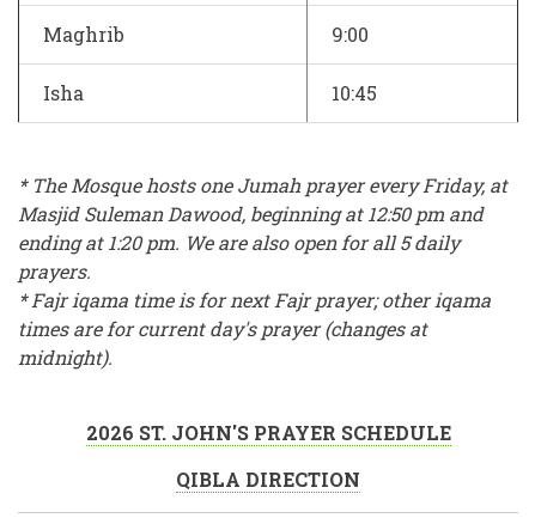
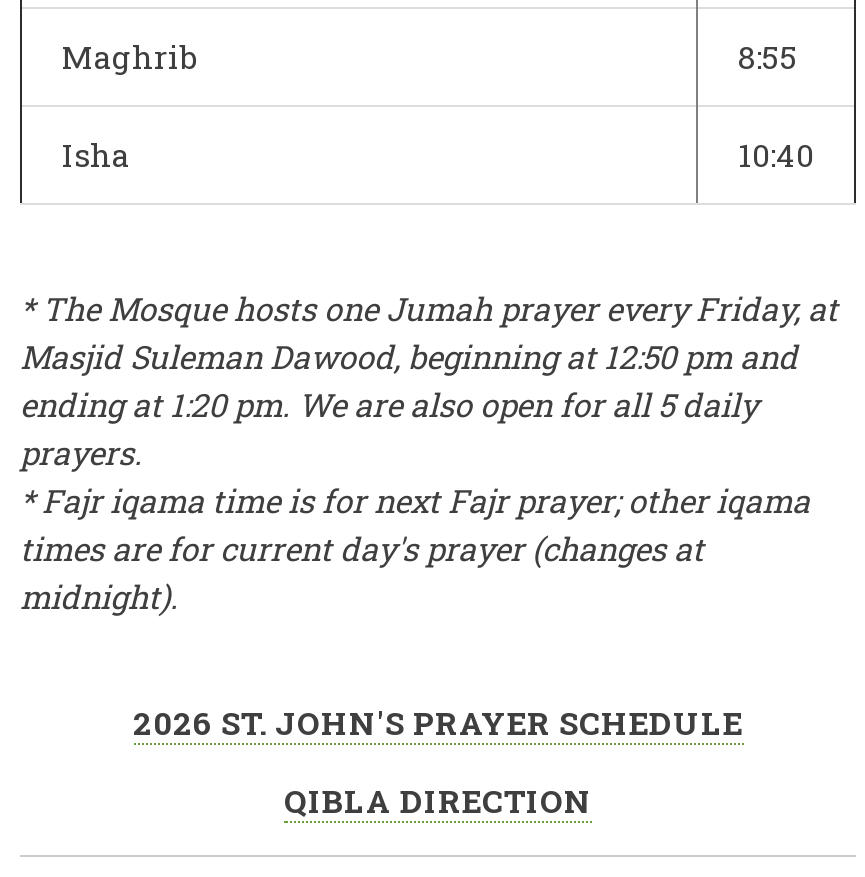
- 9:00
+ 8:55

- 10:45
+ 10:40
